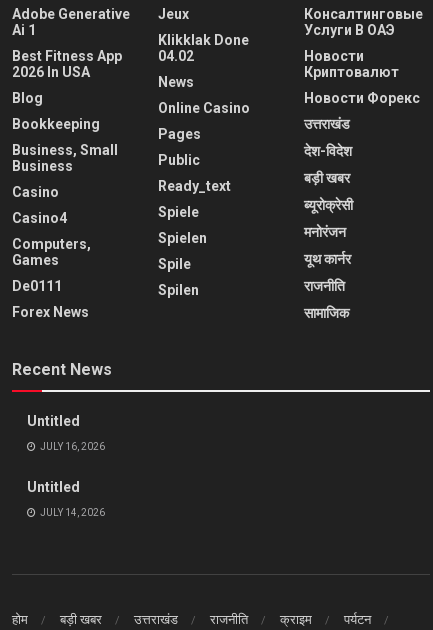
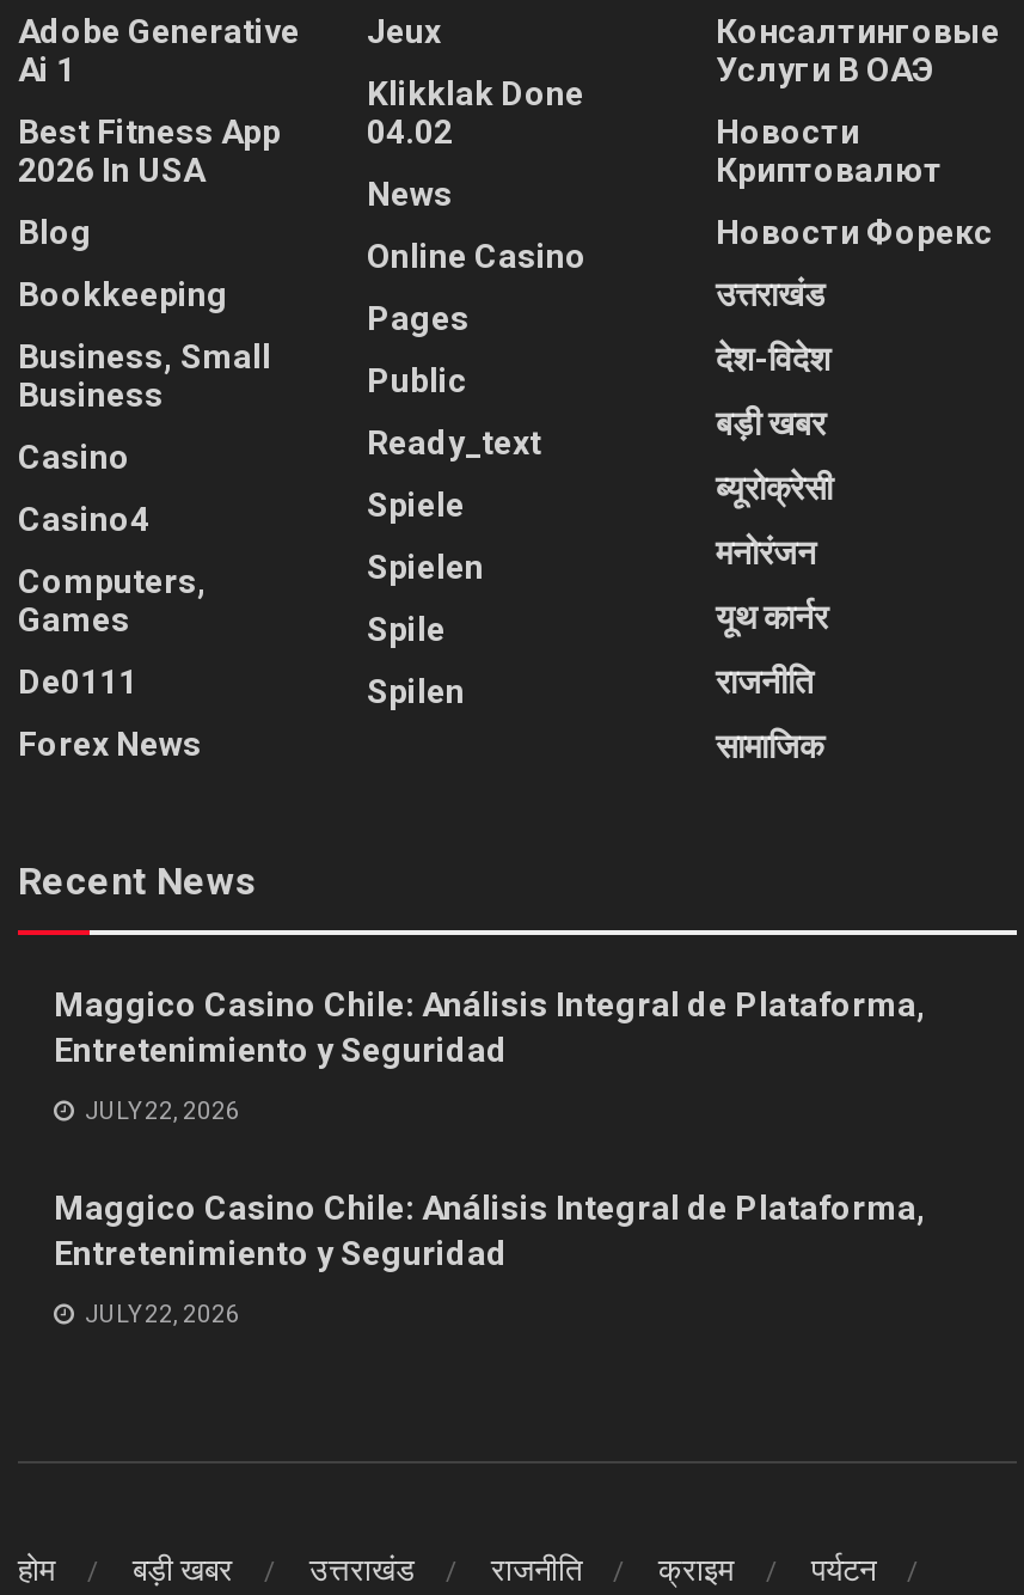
- Untitled
+ Maggico Casino Chile: Análisis Integral de Plataforma,
+ Entretenimiento y Seguridad

- JULY 16, 2026
+ JULY 22, 2026

- Untitled
+ Maggico Casino Chile: Análisis Integral de Plataforma,
+ Entretenimiento y Seguridad

- JULY 14, 2026
+ JULY 22, 2026
